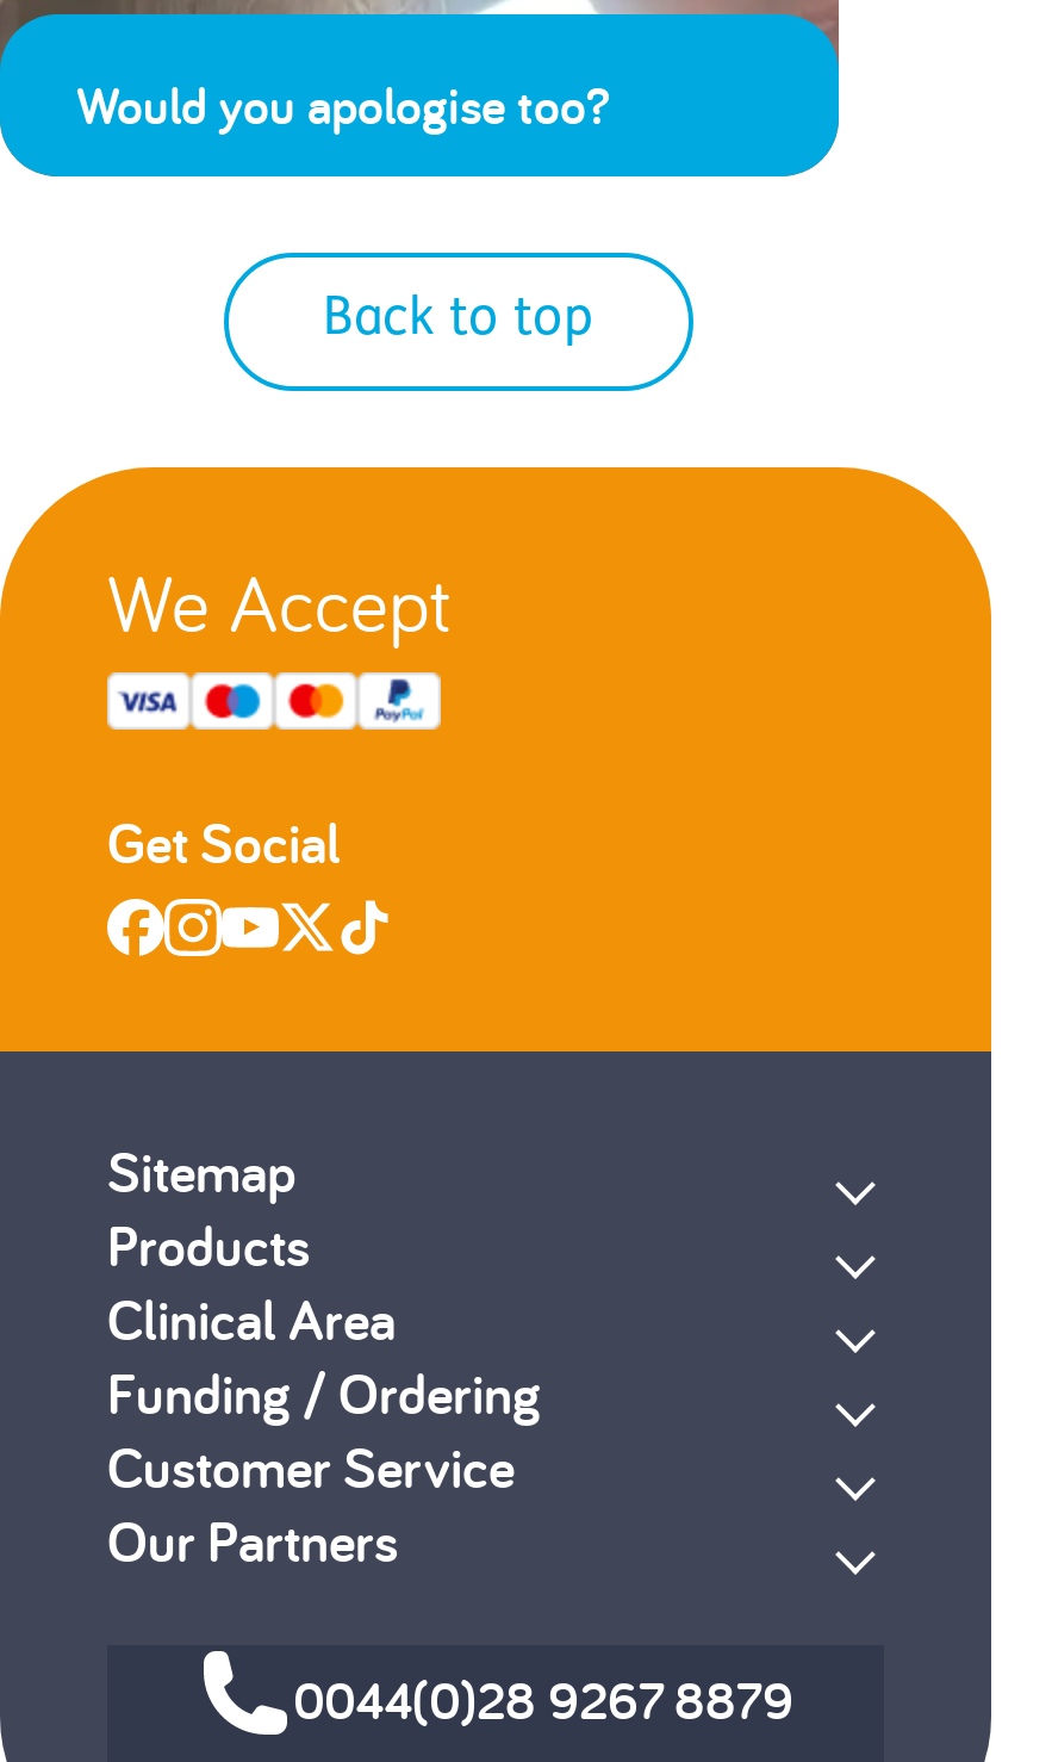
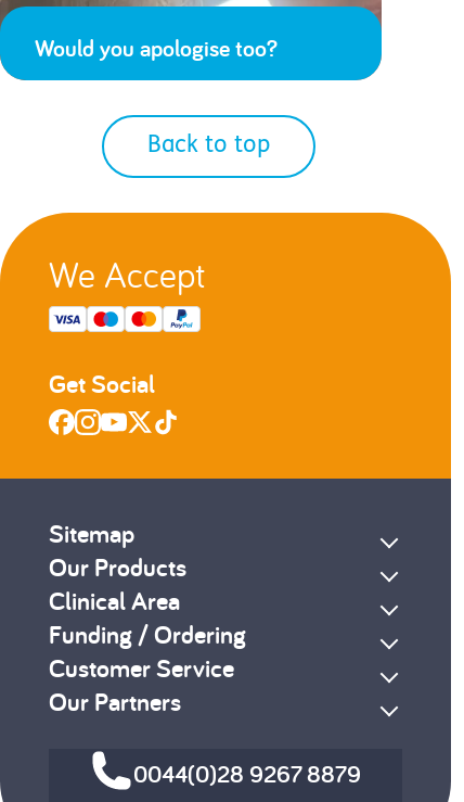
- Products
+ Our Products
